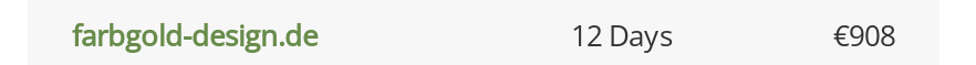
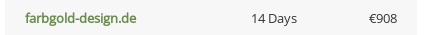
- 12 Days
+ 14 Days
